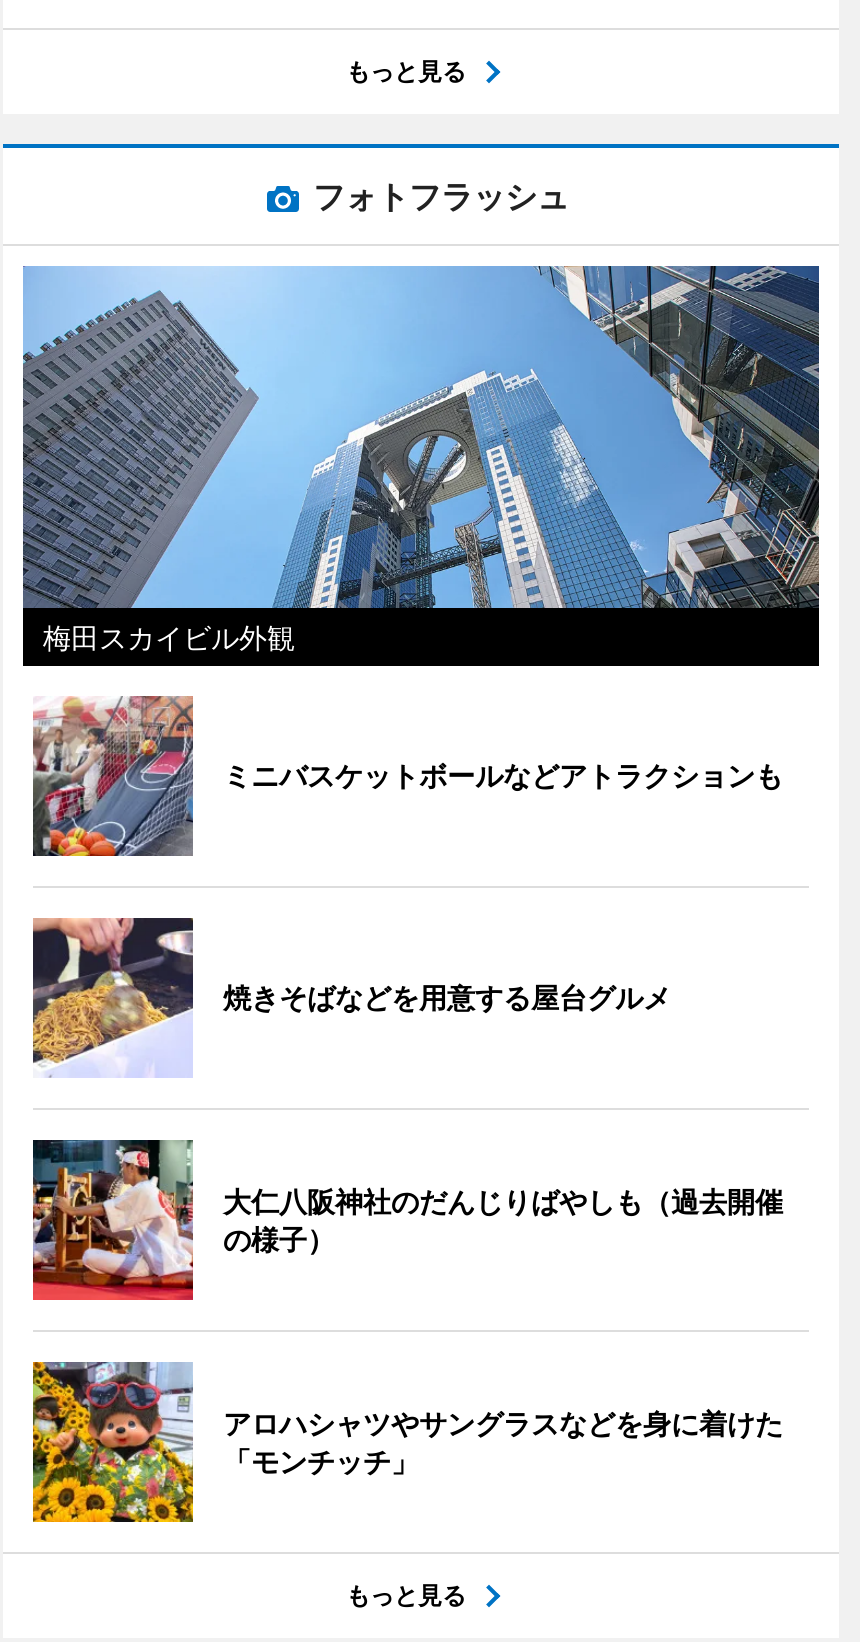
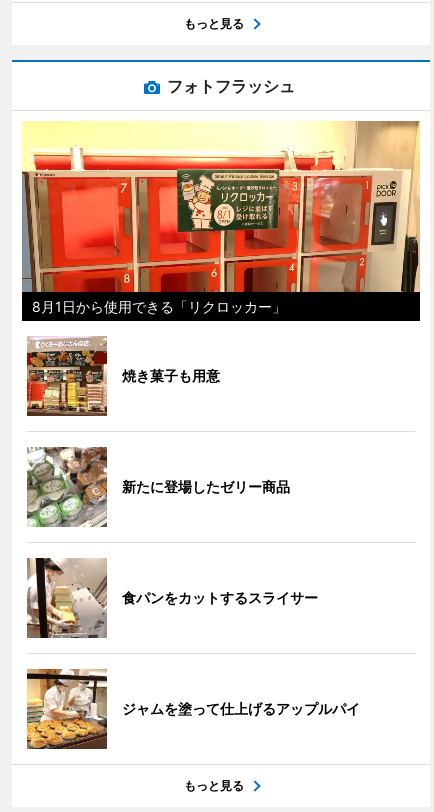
- [image]
- 梅田スカイビル外観
+ [image]
+ 8月1日から使用できる「リクロッカー」

- [image]
- ミニバスケットボールなどアトラクションも
+ [image]
+ 焼き菓子も用意

- [image]
- 焼きそばなどを用意する屋台グルメ
+ [image]
+ 新たに登場したゼリー商品

- [image]
- 大仁八阪神社のだんじりばやしも（過去開催
- の様子）
+ [image]
+ 食パンをカットするスライサー

- [image]
- アロハシャツやサングラスなどを身に着けた
- 「モンチッチ」
+ [image]
+ ジャムを塗って仕上げるアップルパイ
